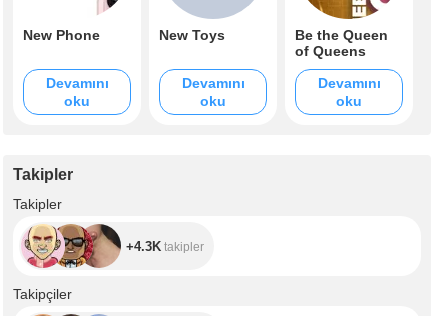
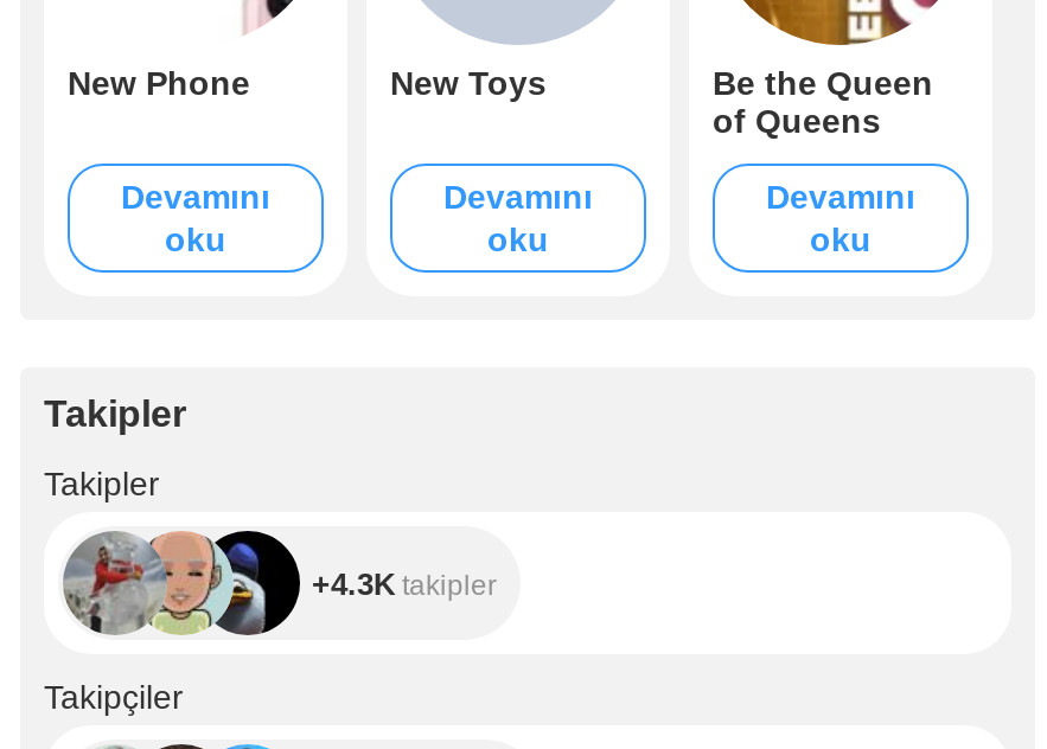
- [image]
+ [image]
